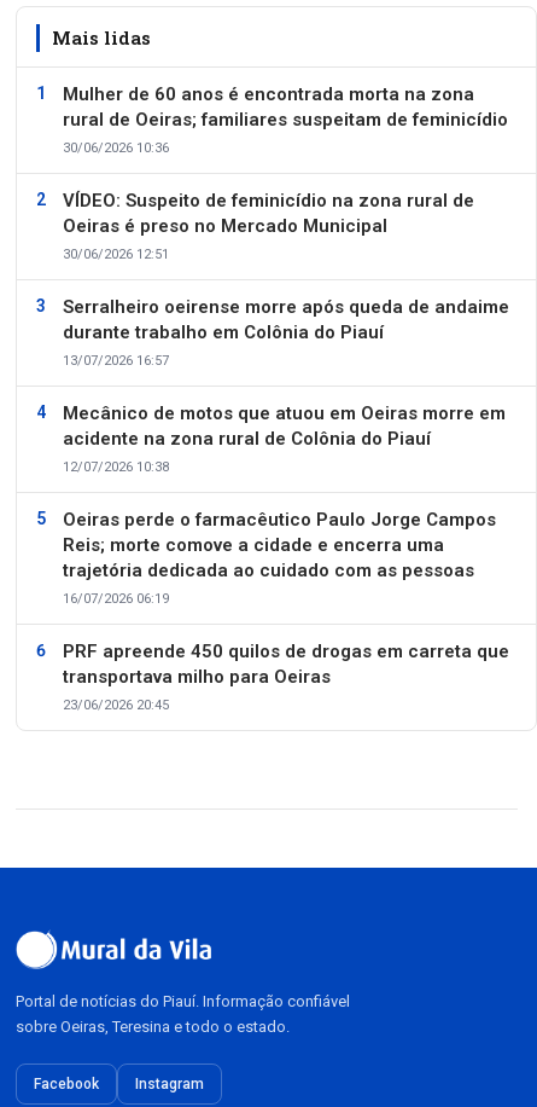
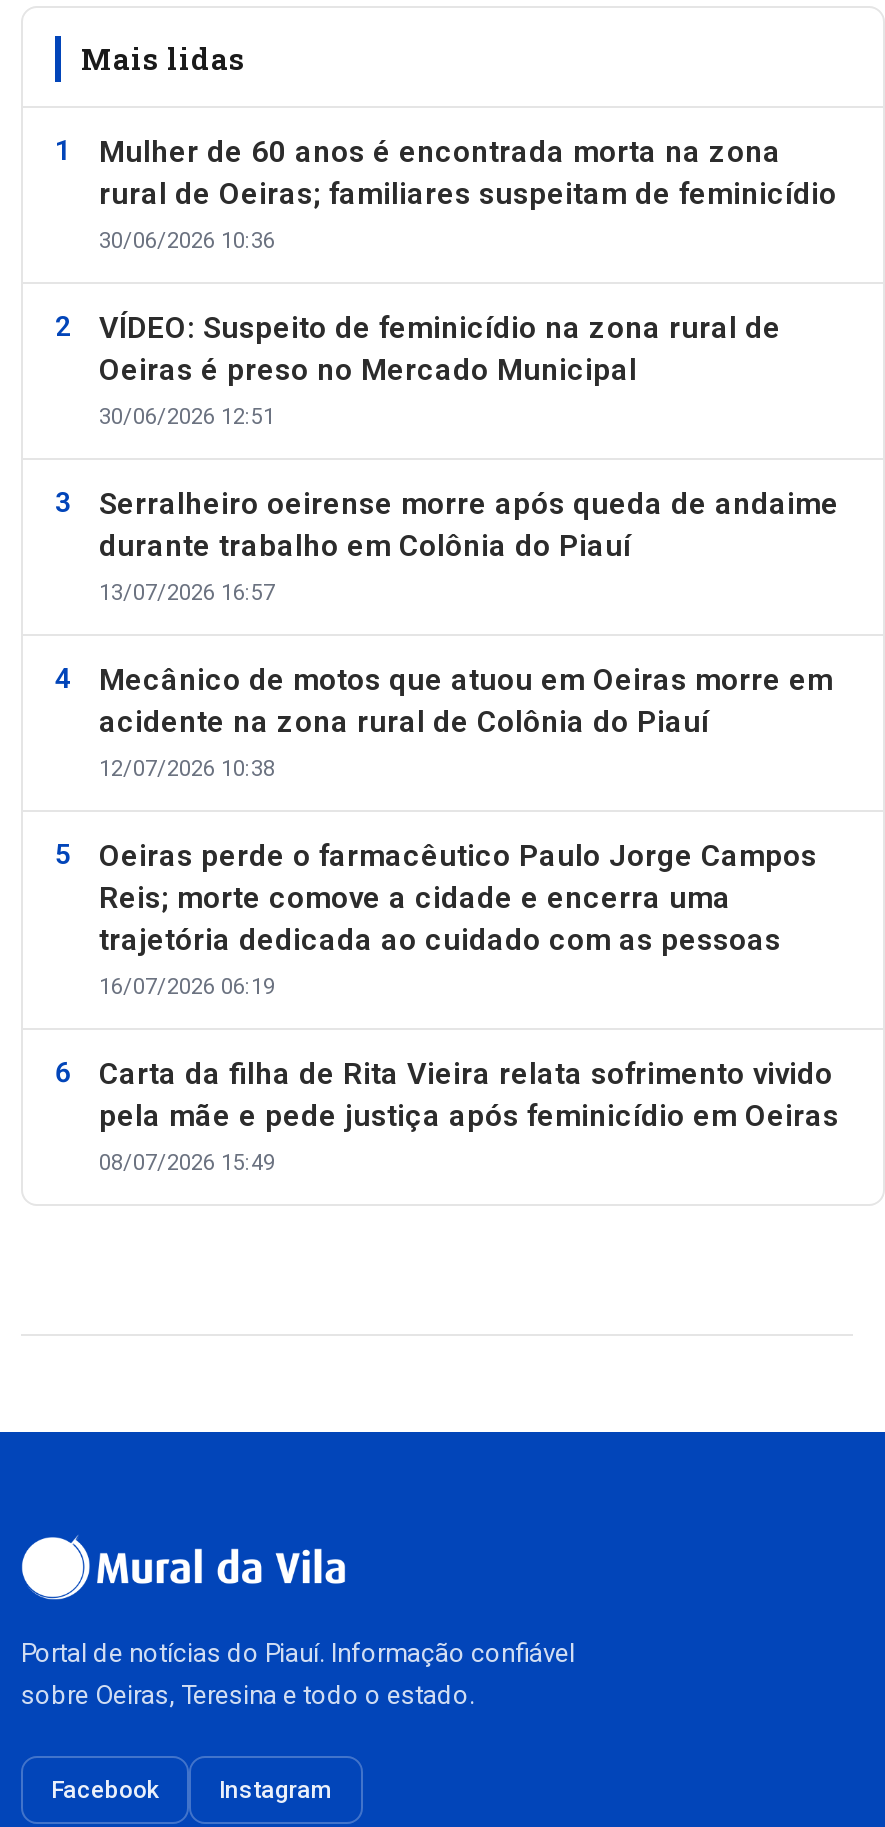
- PRF apreende 450 quilos de drogas em carreta que
- transportava milho para Oeiras
- 23/06/2026 20:45
+ Carta da filha de Rita Vieira relata sofrimento vivido
+ pela mãe e pede justiça após feminicídio em Oeiras
+ 08/07/2026 15:49
